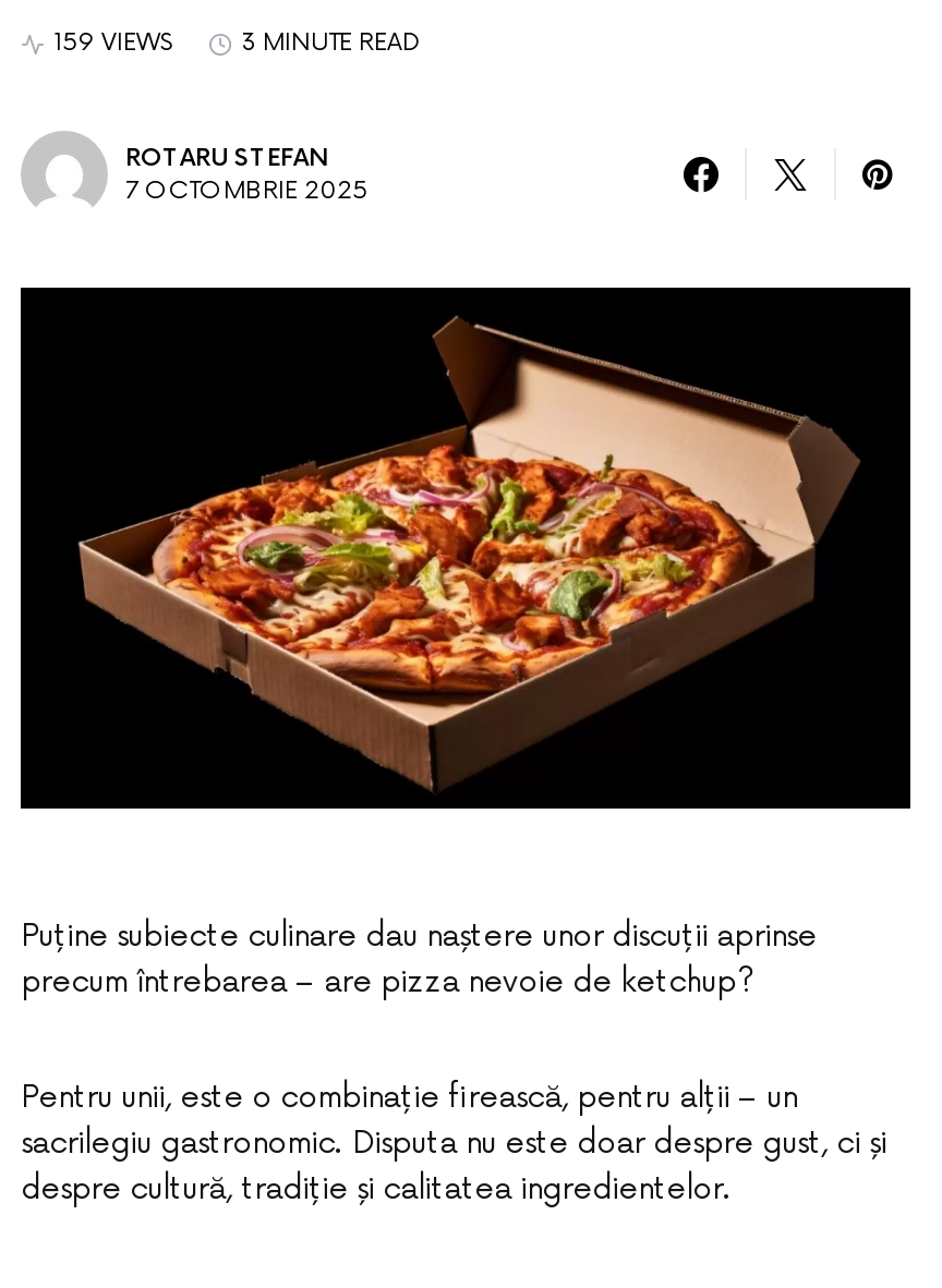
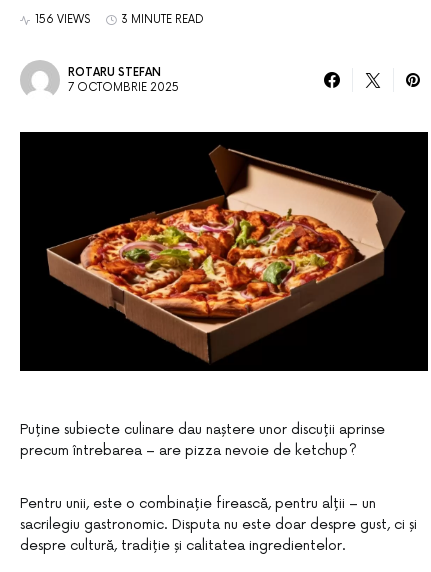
- 159 VIEWS
+ 156 VIEWS
